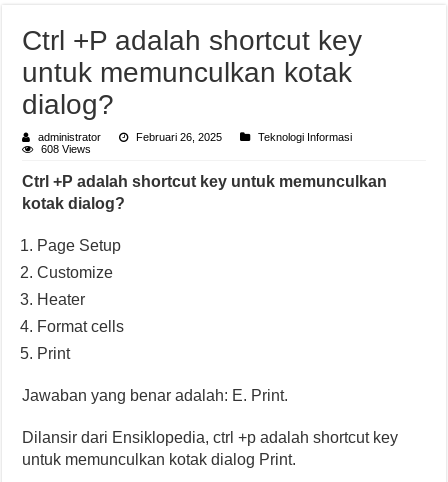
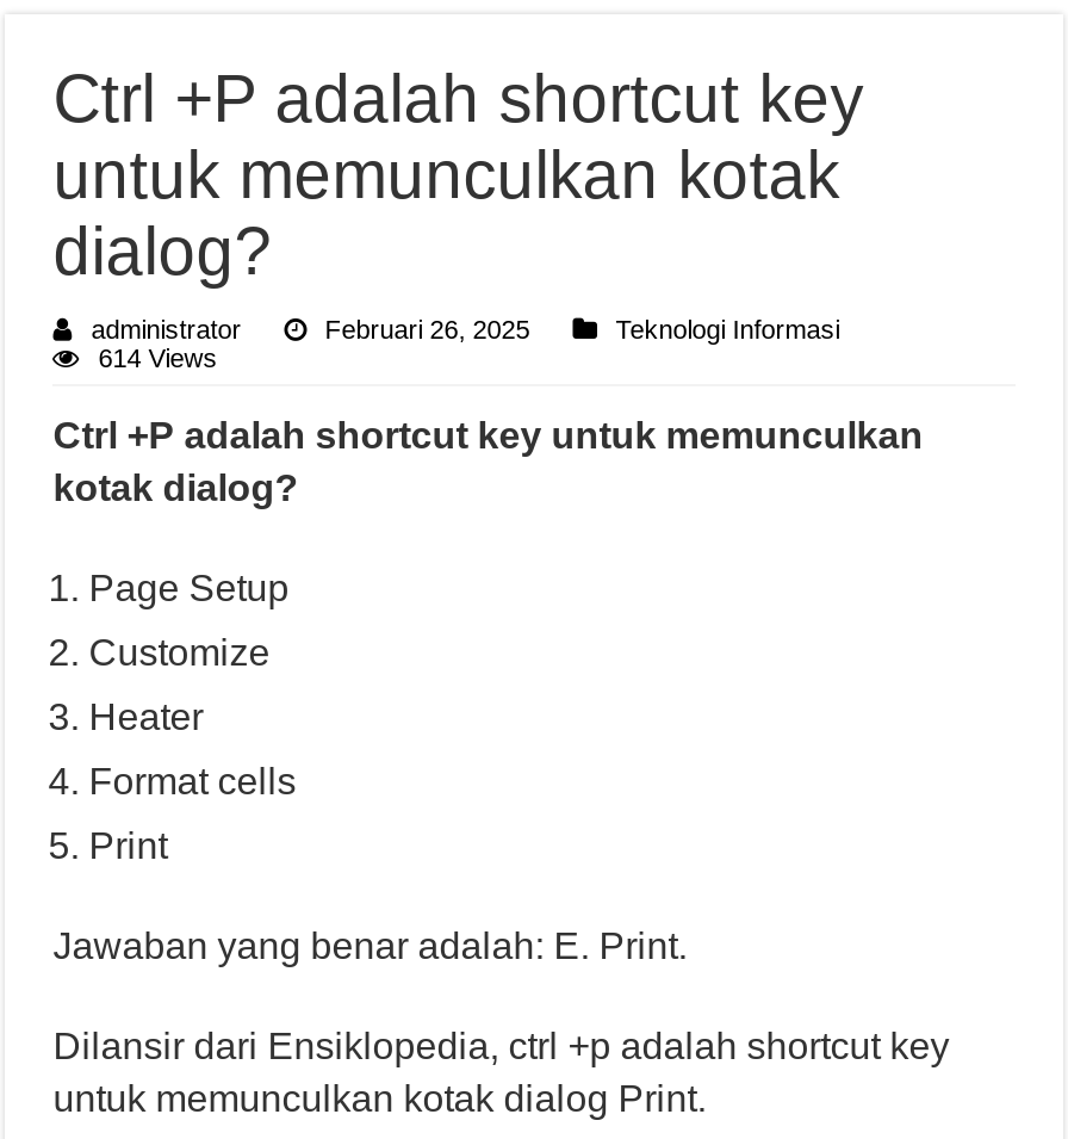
- 608 Views
+ 614 Views
